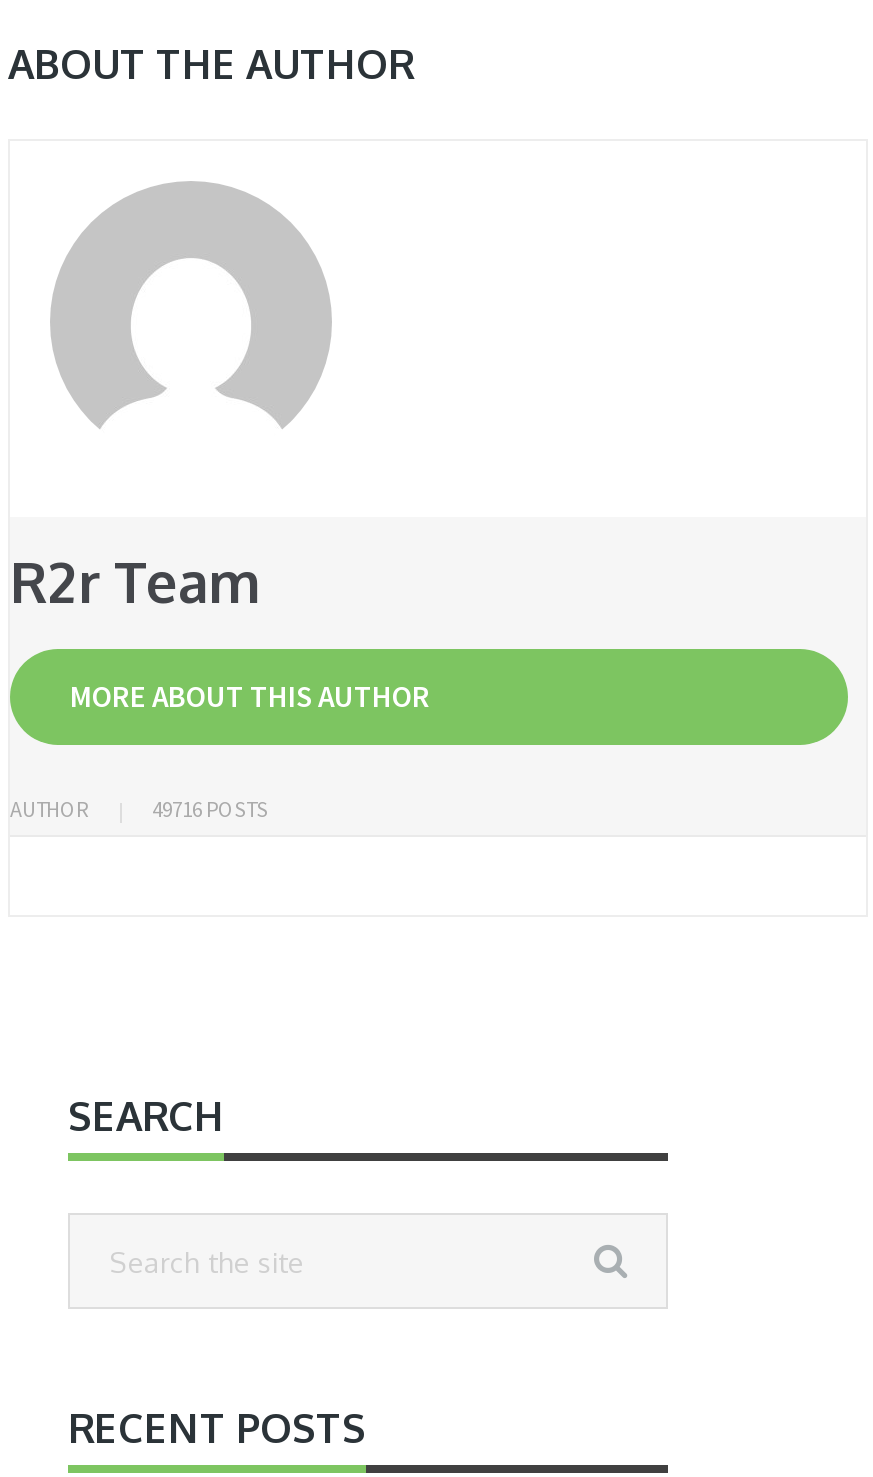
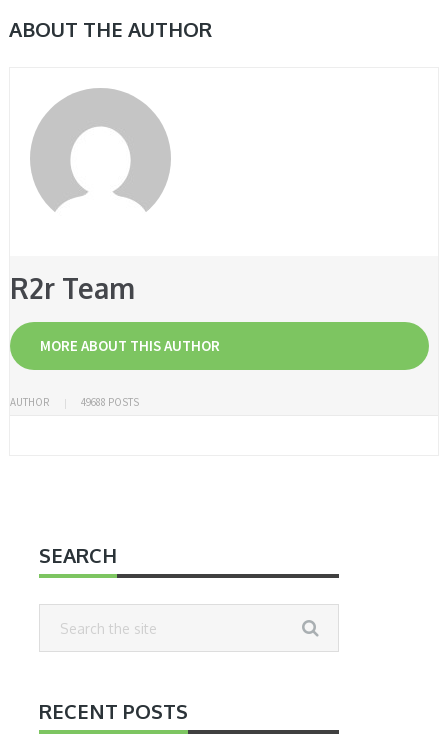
- 49716 POSTS
+ 49688 POSTS
